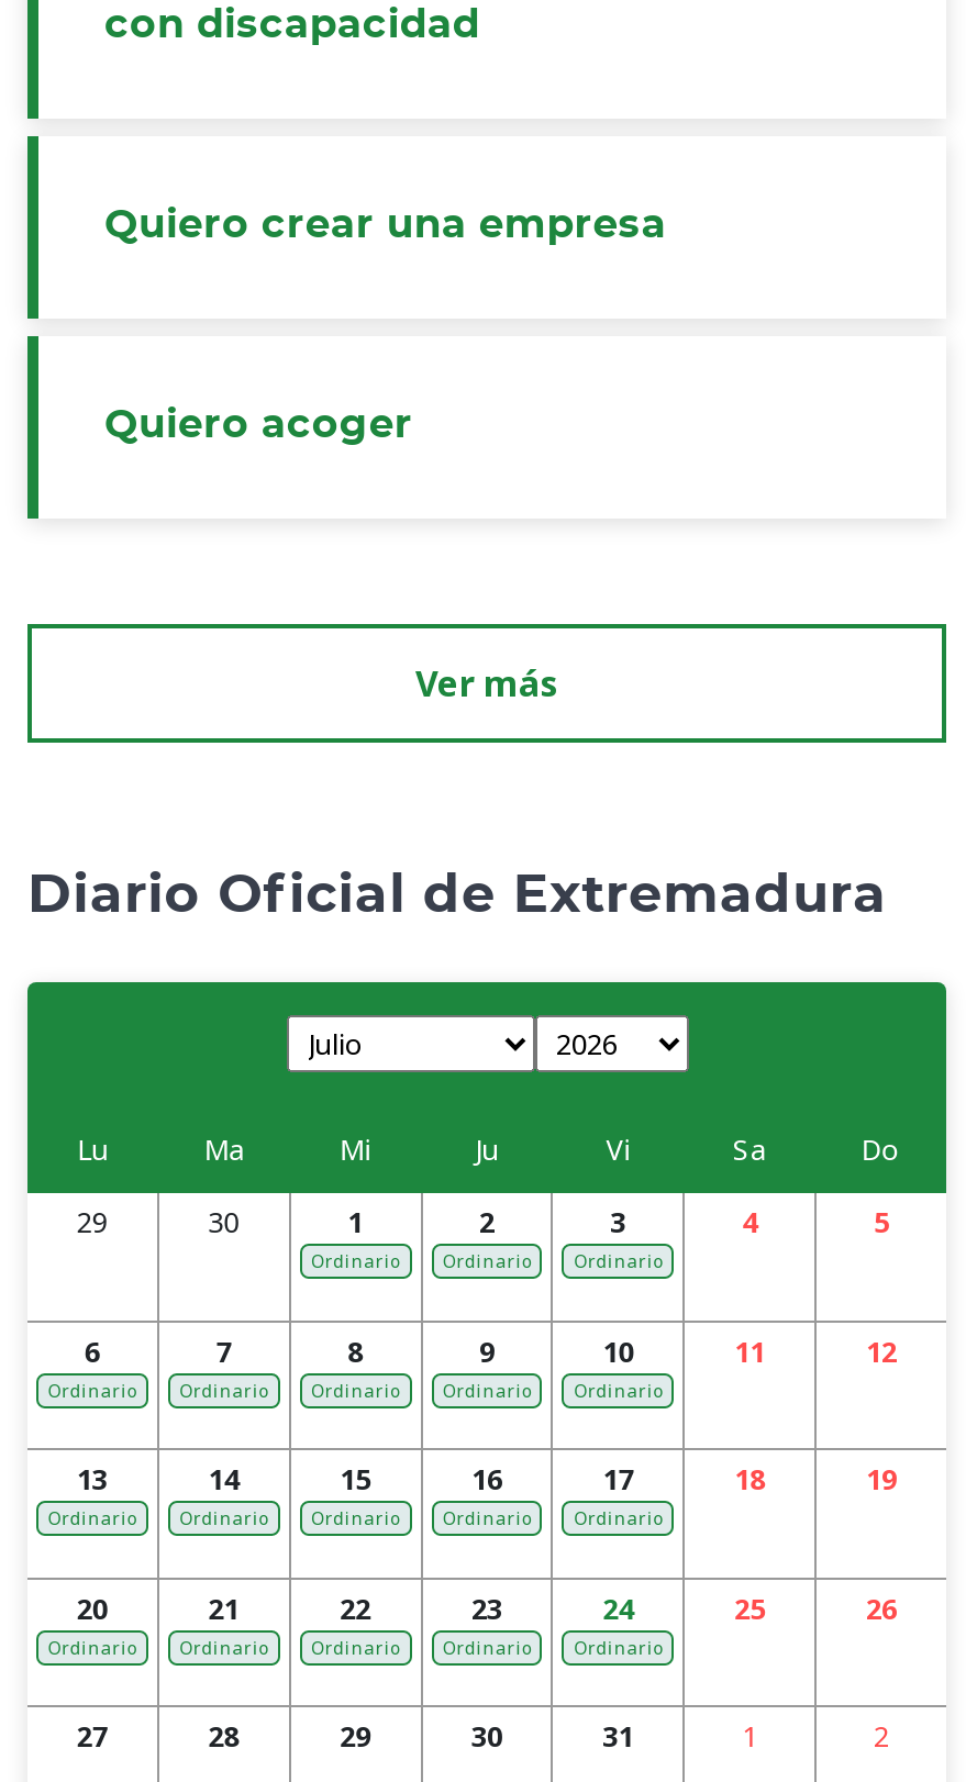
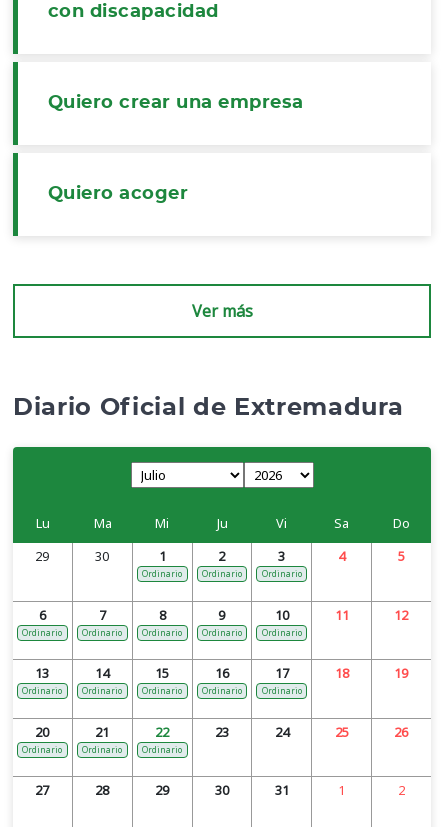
- Ordinario

- Ordinario
